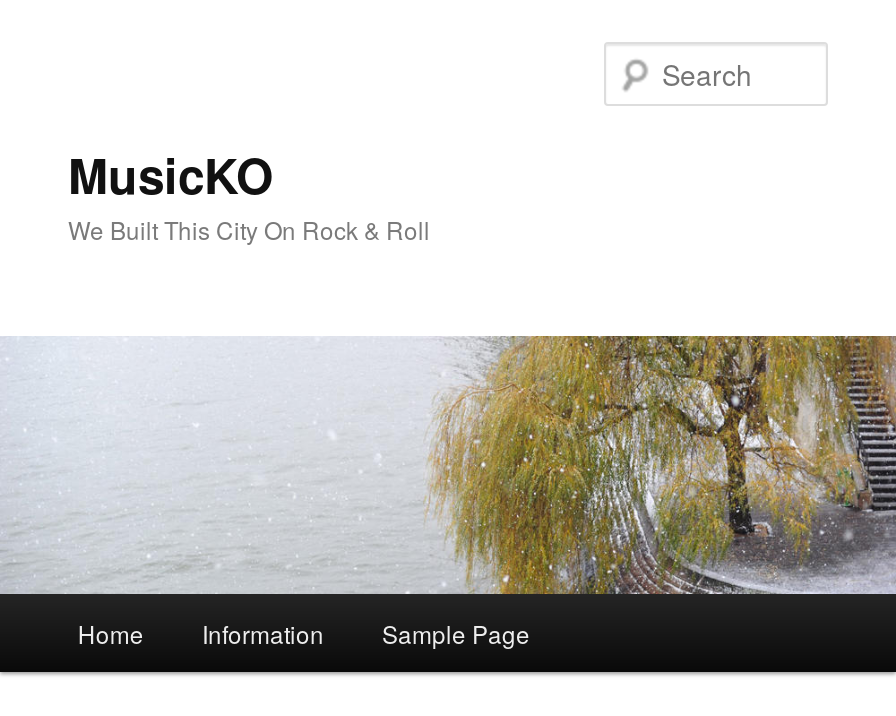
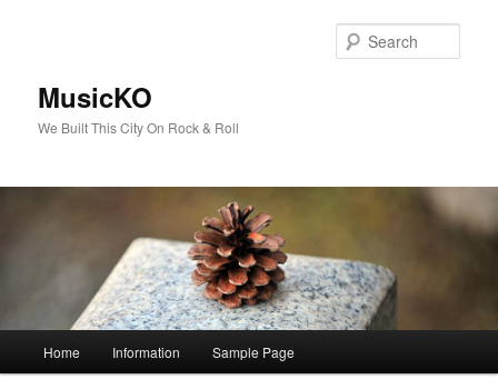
- [image]
+ [image]
